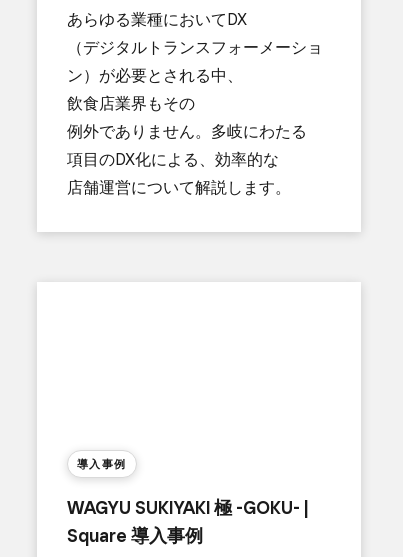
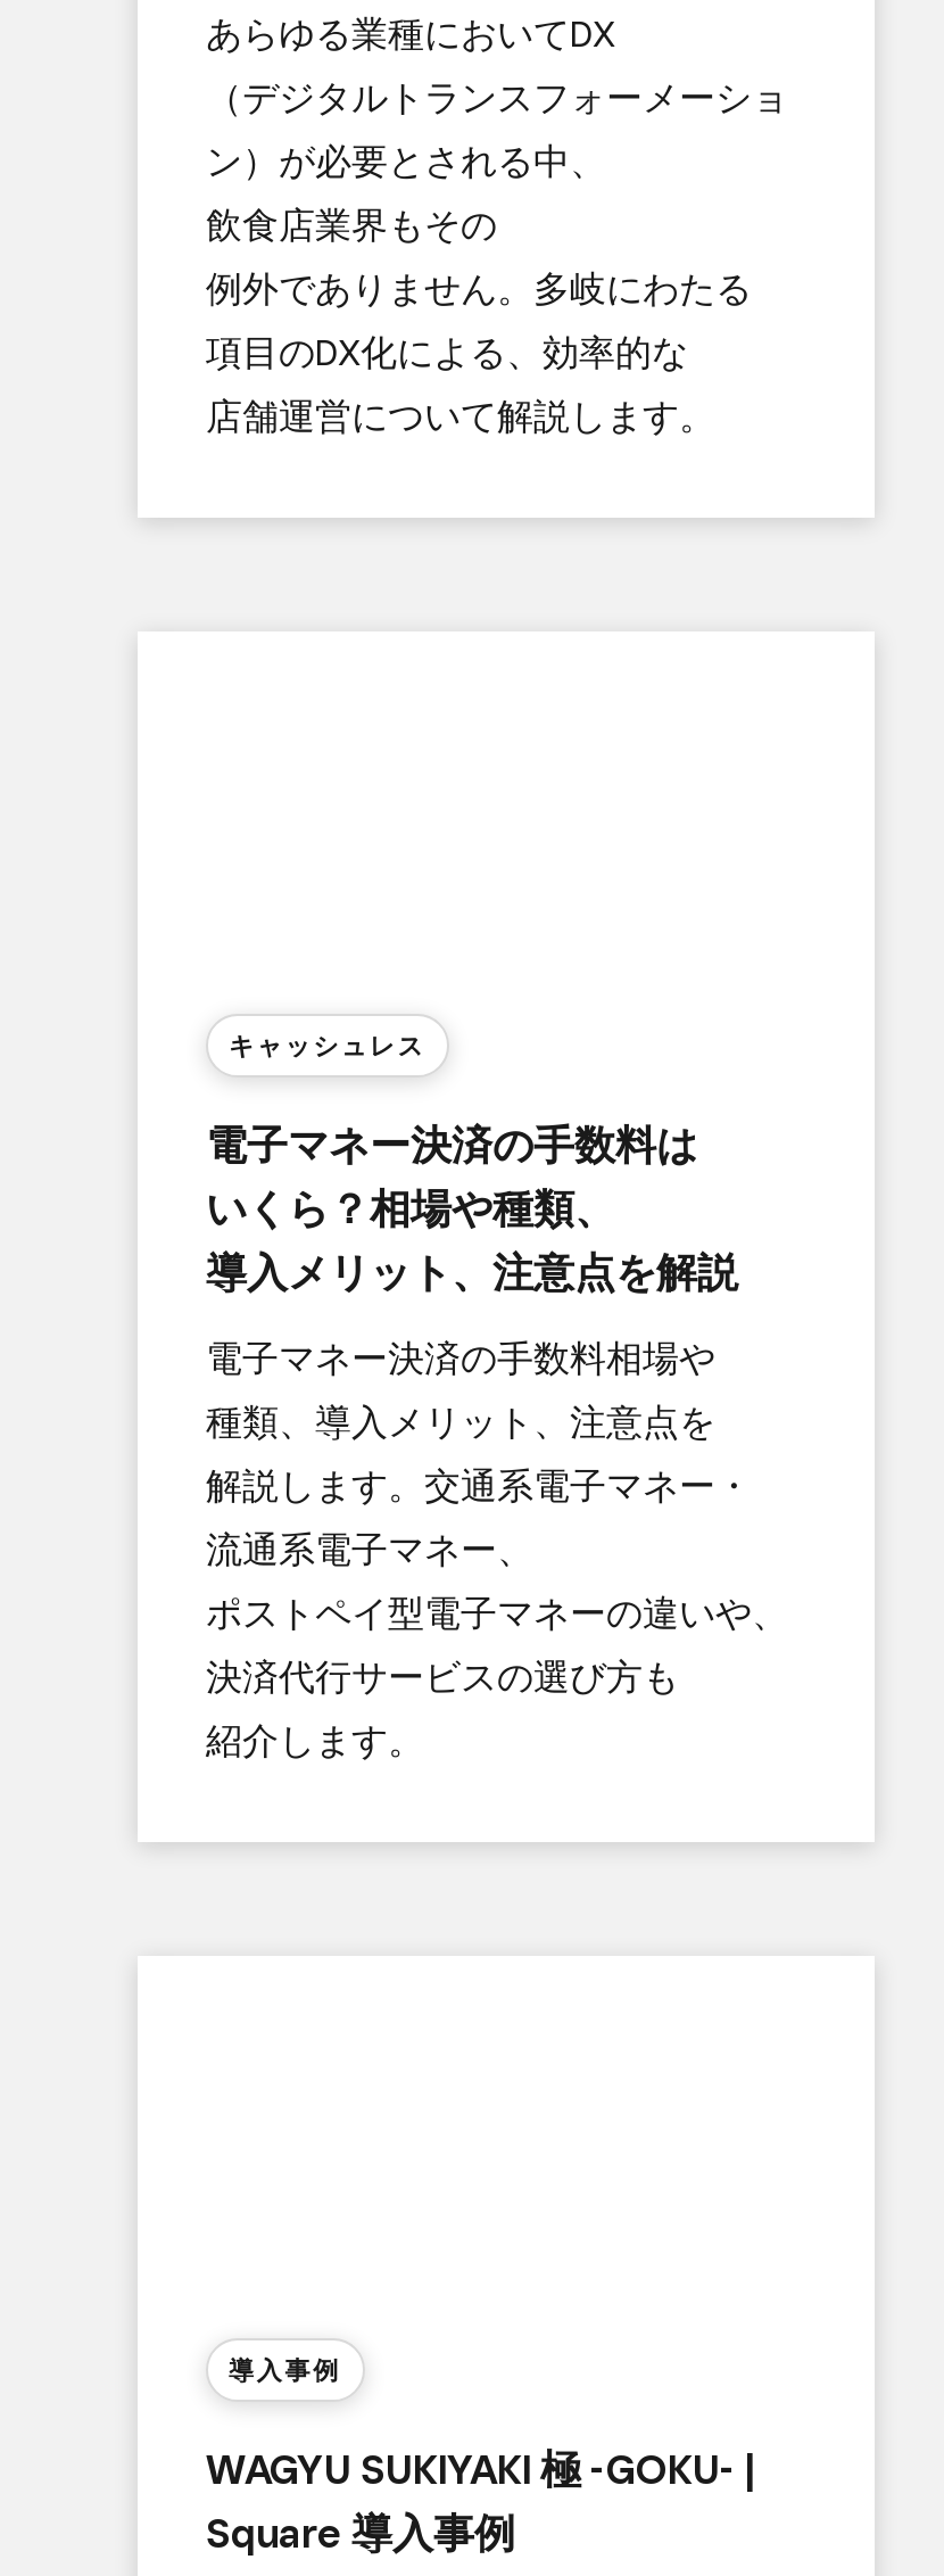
+ キャッシュレス
+ 電子マネー決済の手数料は
+ いくら？相場や種類、
+ 導入メリット、注意点を解説
+ 電子マネー決済の手数料相場や
+ 種類、導入メリット、注意点を
+ 解説します。交通系電子マネー・
+ 流通系電子マネー、
+ ポストペイ型電子マネーの違いや、
+ 決済代行サービスの選び方も
+ 紹介します。
